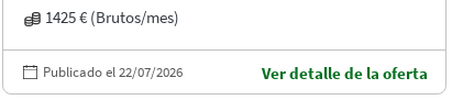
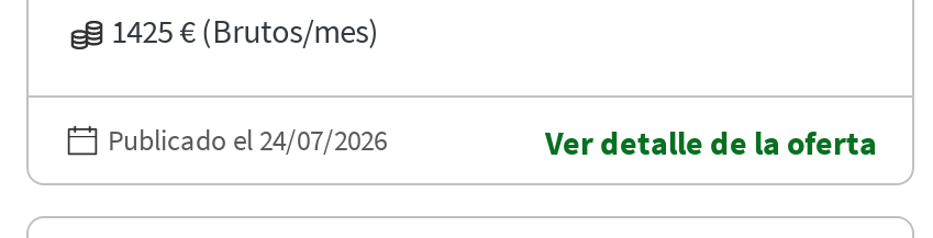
- Publicado el 22/07/2026
+ Publicado el 24/07/2026
